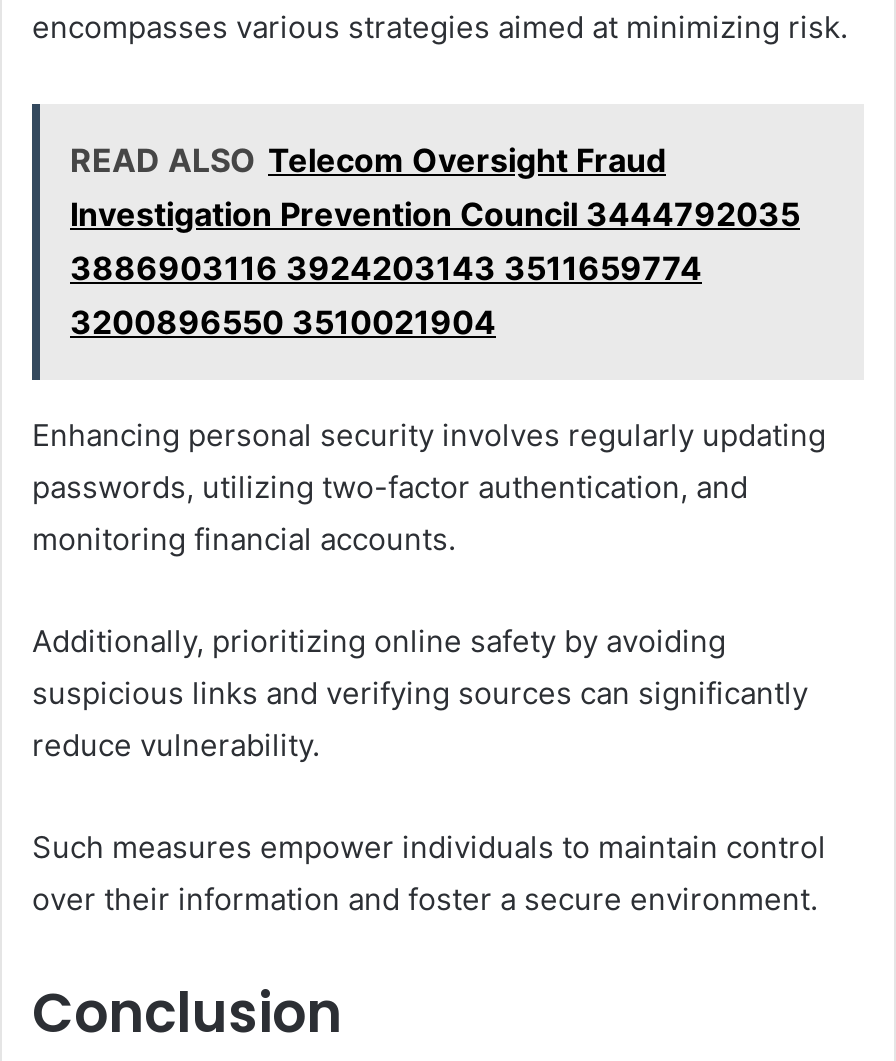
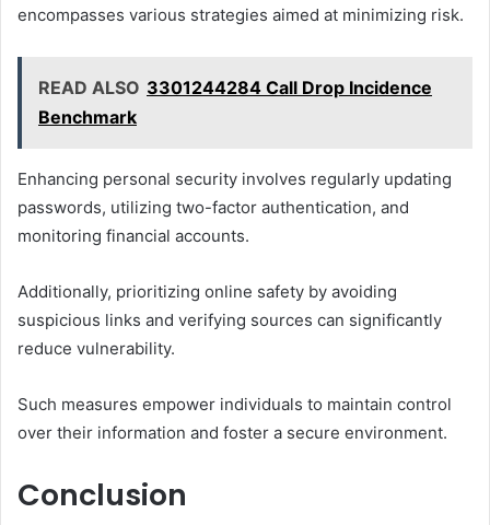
- READ ALSO Telecom Oversight Fraud
- Investigation Prevention Council 3444792035
- 3886903116 3924203143 3511659774
- 3200896550 3510021904
+ READ ALSO 3301244284 Call Drop Incidence
+ Benchmark
